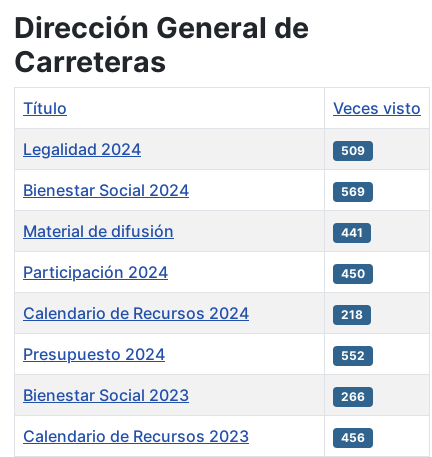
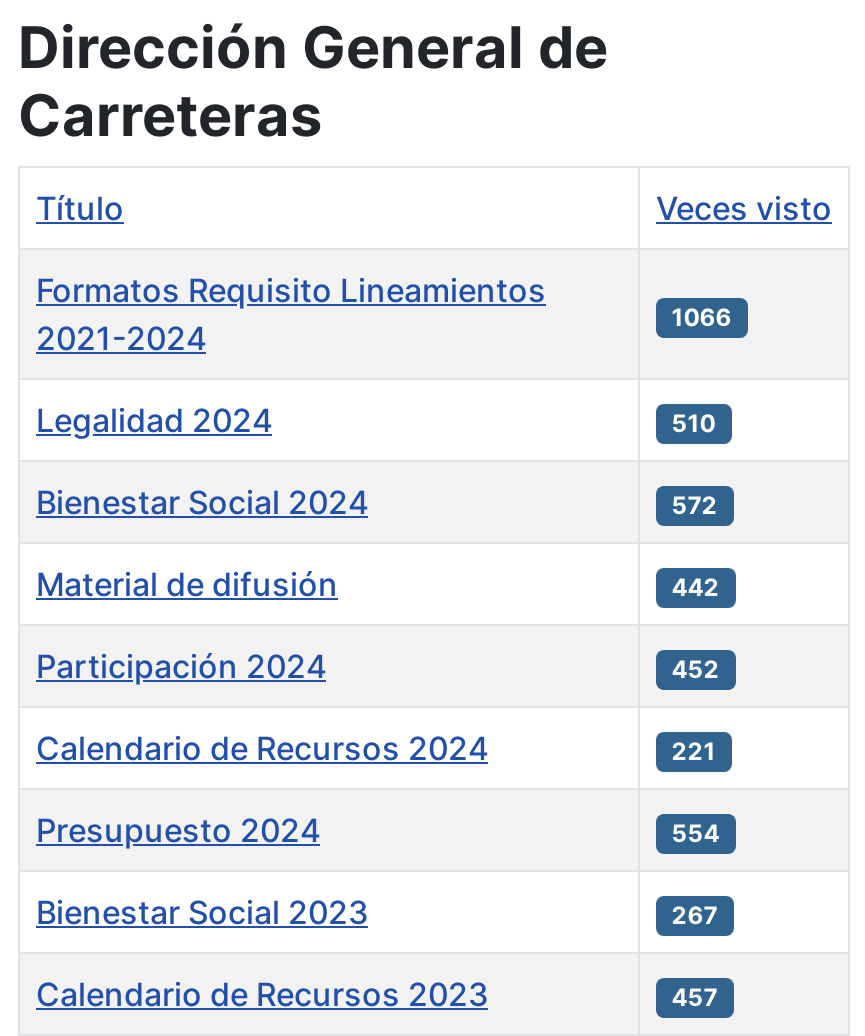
+ Formatos Requisito Lineamientos
+ 2021-2024

+ 1066

- 509
+ 510

- 569
+ 572

- 441
+ 442

- 450
+ 452

- 218
+ 221

- 552
+ 554

- 266
+ 267

- 456
+ 457
